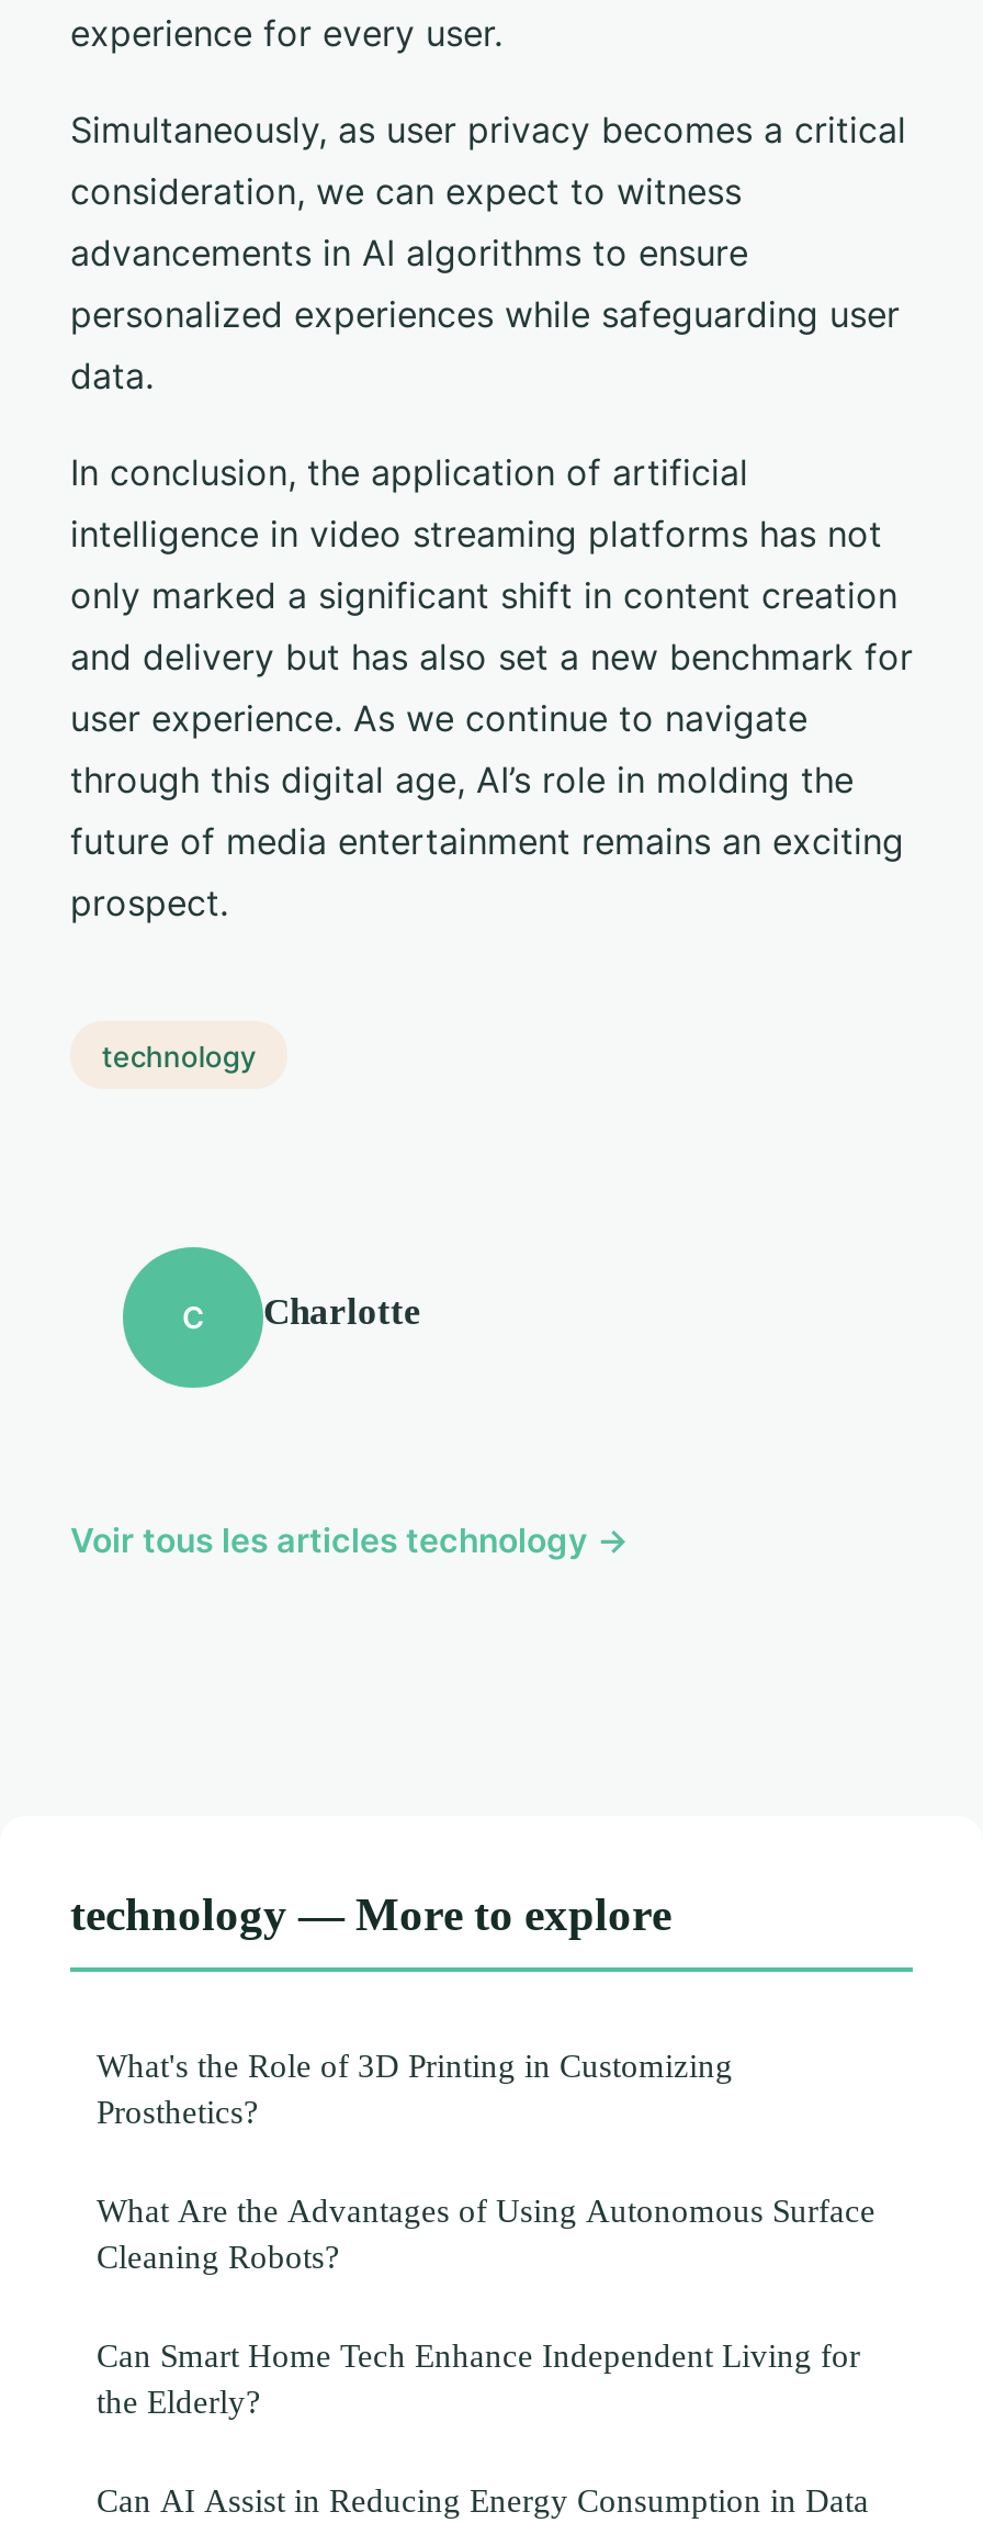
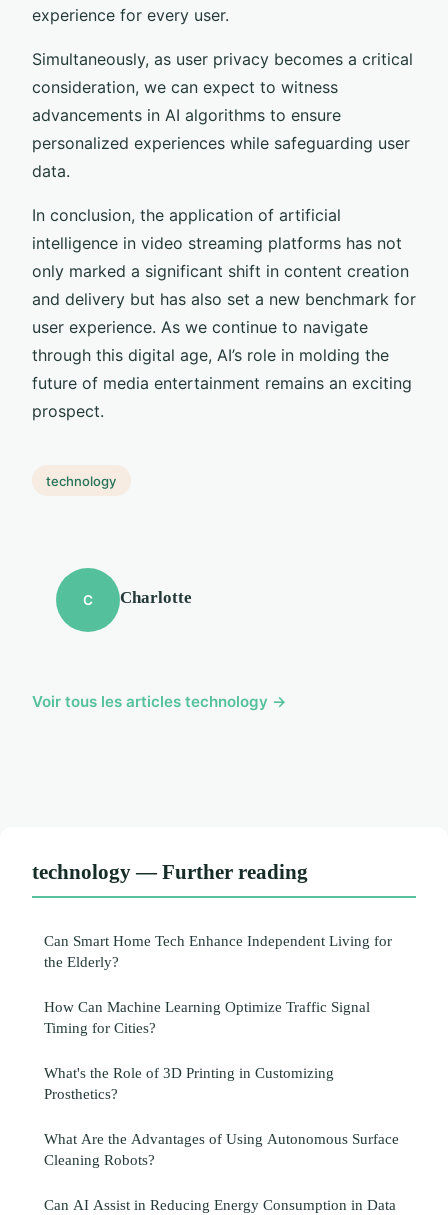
- technology — More to explore
+ technology — Further reading
+ How Can Machine Learning Optimize Traffic Signal
+ Timing for Cities?

moved down: What's the Role of 3D Printing in Customizing | Prosthetics? | What Are the Advantages of Using Autonomous Surface | Cleaning Robots?

moved up: Can Smart Home Tech Enhance Independent Living for | the Elderly?
